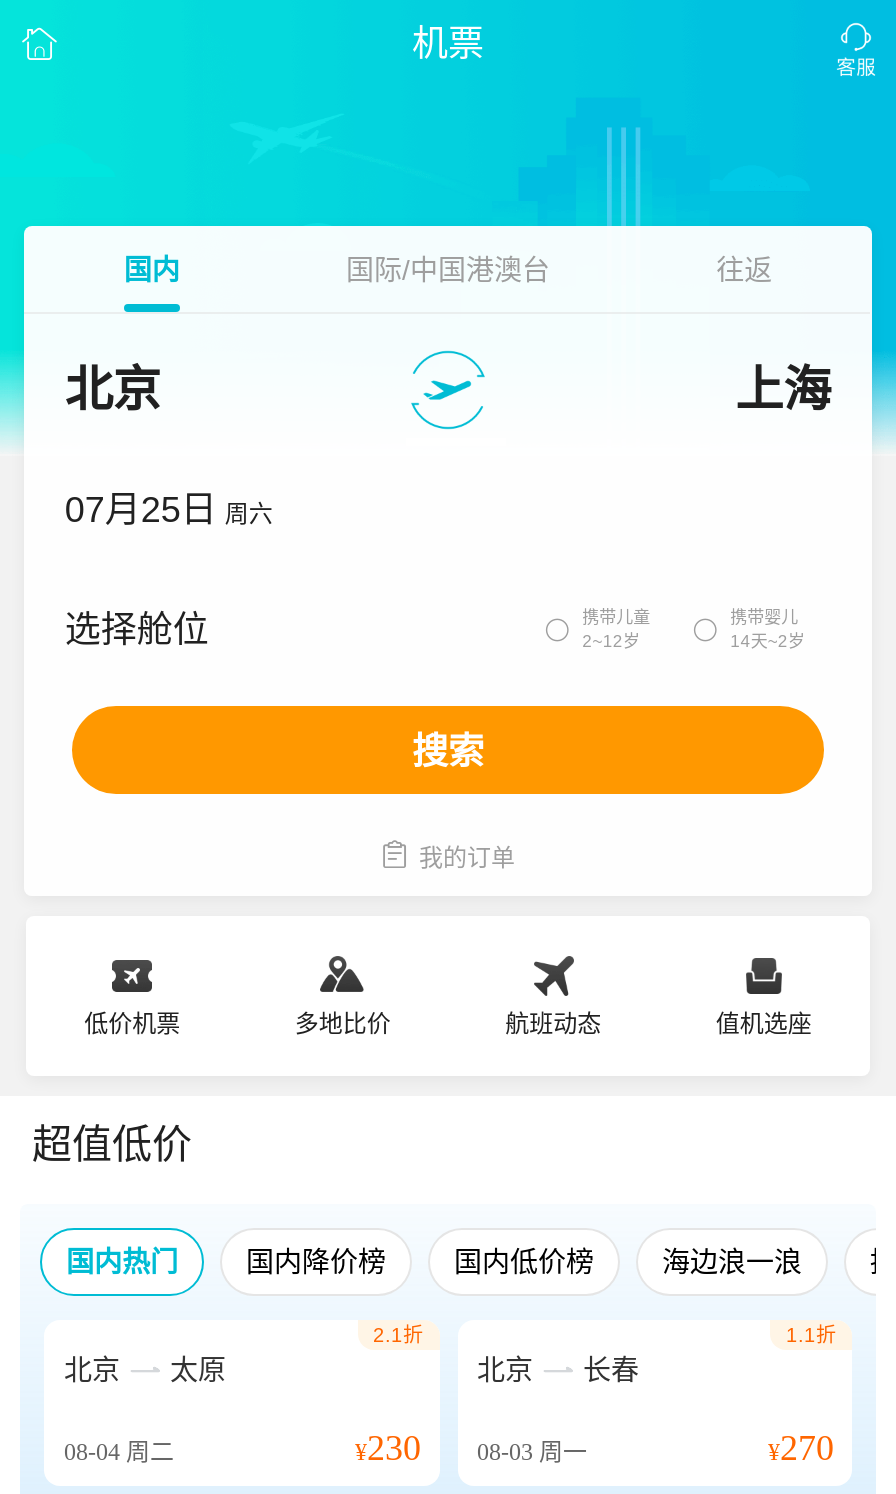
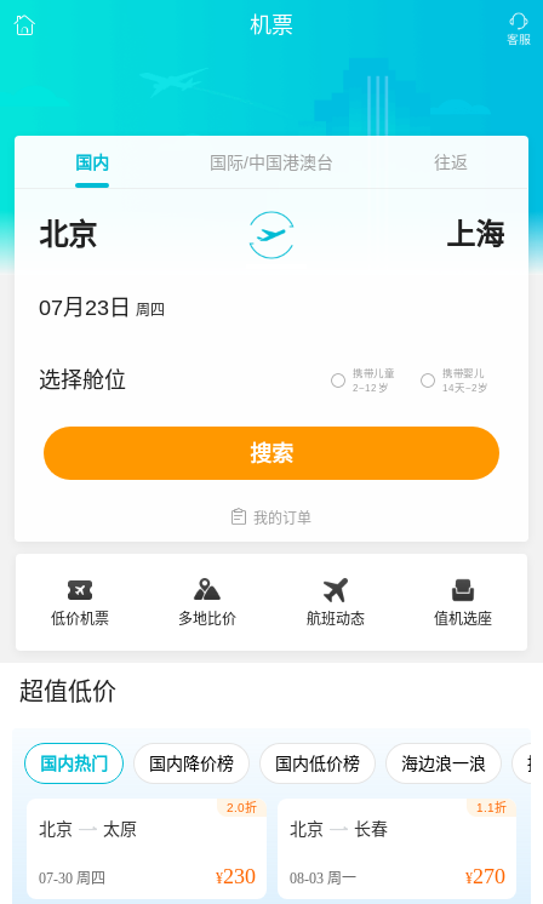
- 07月25日 周六
+ 07月23日 周四

- 2.1折
+ 2.0折

- 08-04周二
+ 07-30周四
